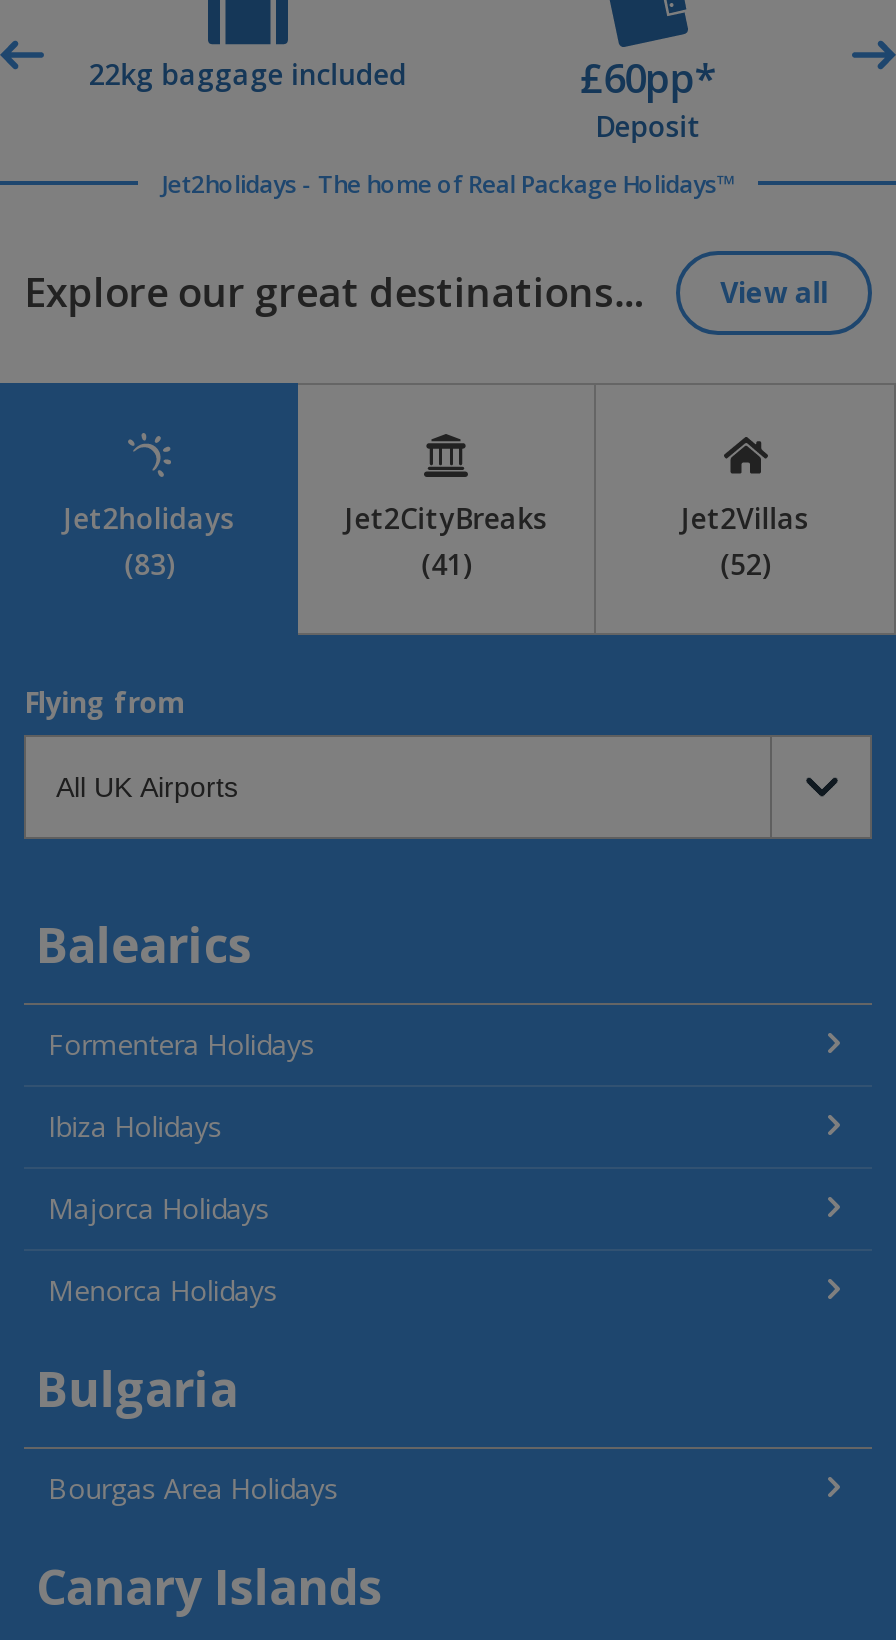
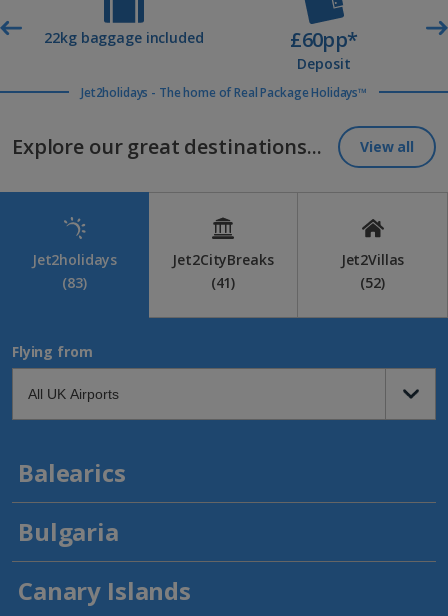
- Formentera Holidays
- Ibiza Holidays
- Majorca Holidays
- Menorca Holidays

- Bourgas Area Holidays
